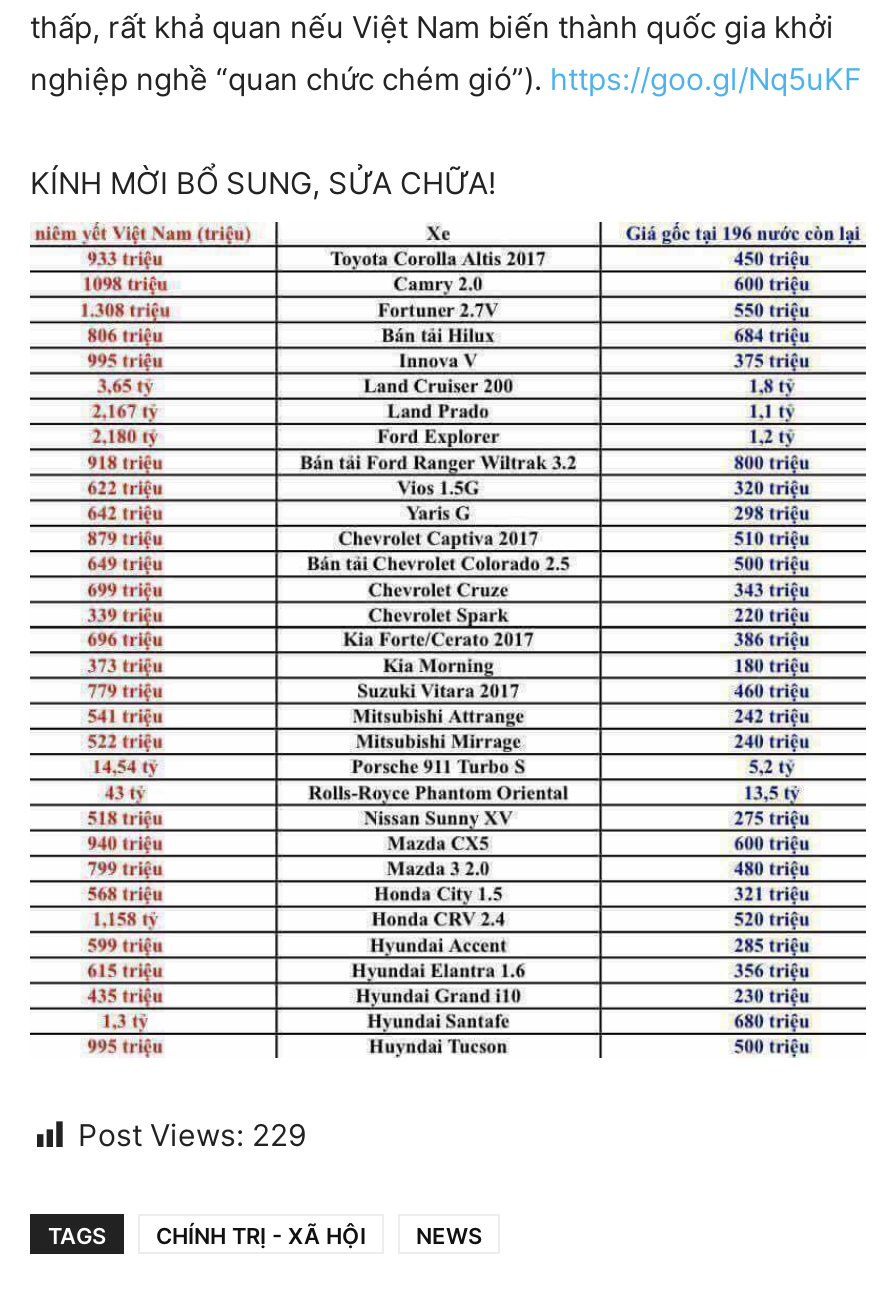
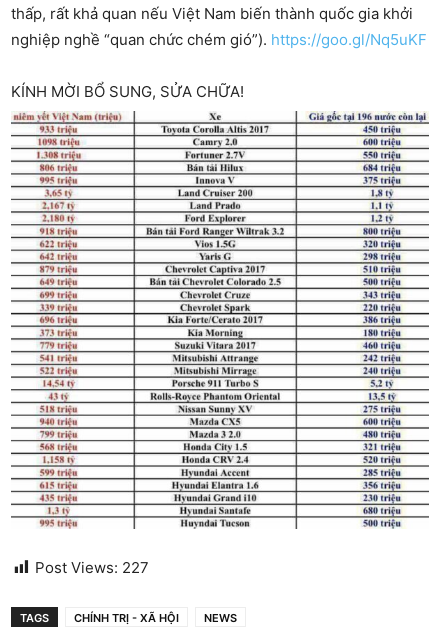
- Post Views: 229
+ Post Views: 227
